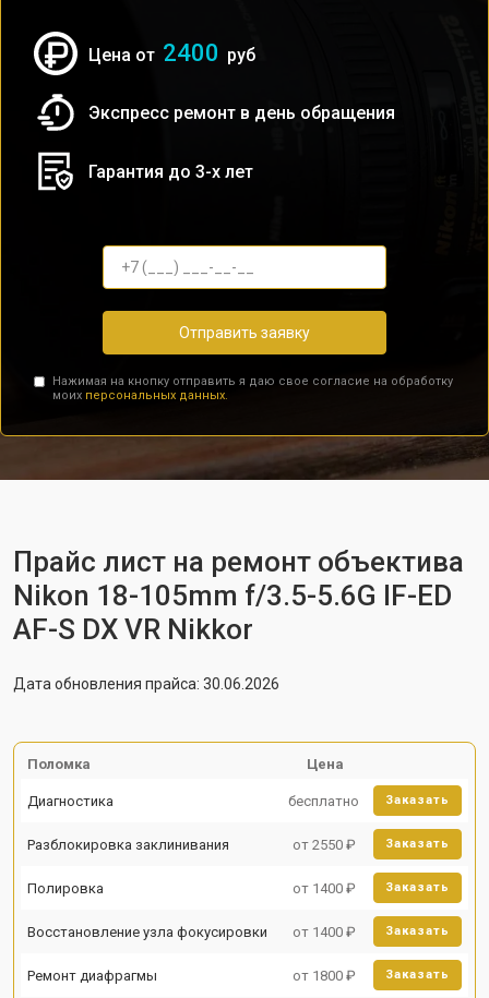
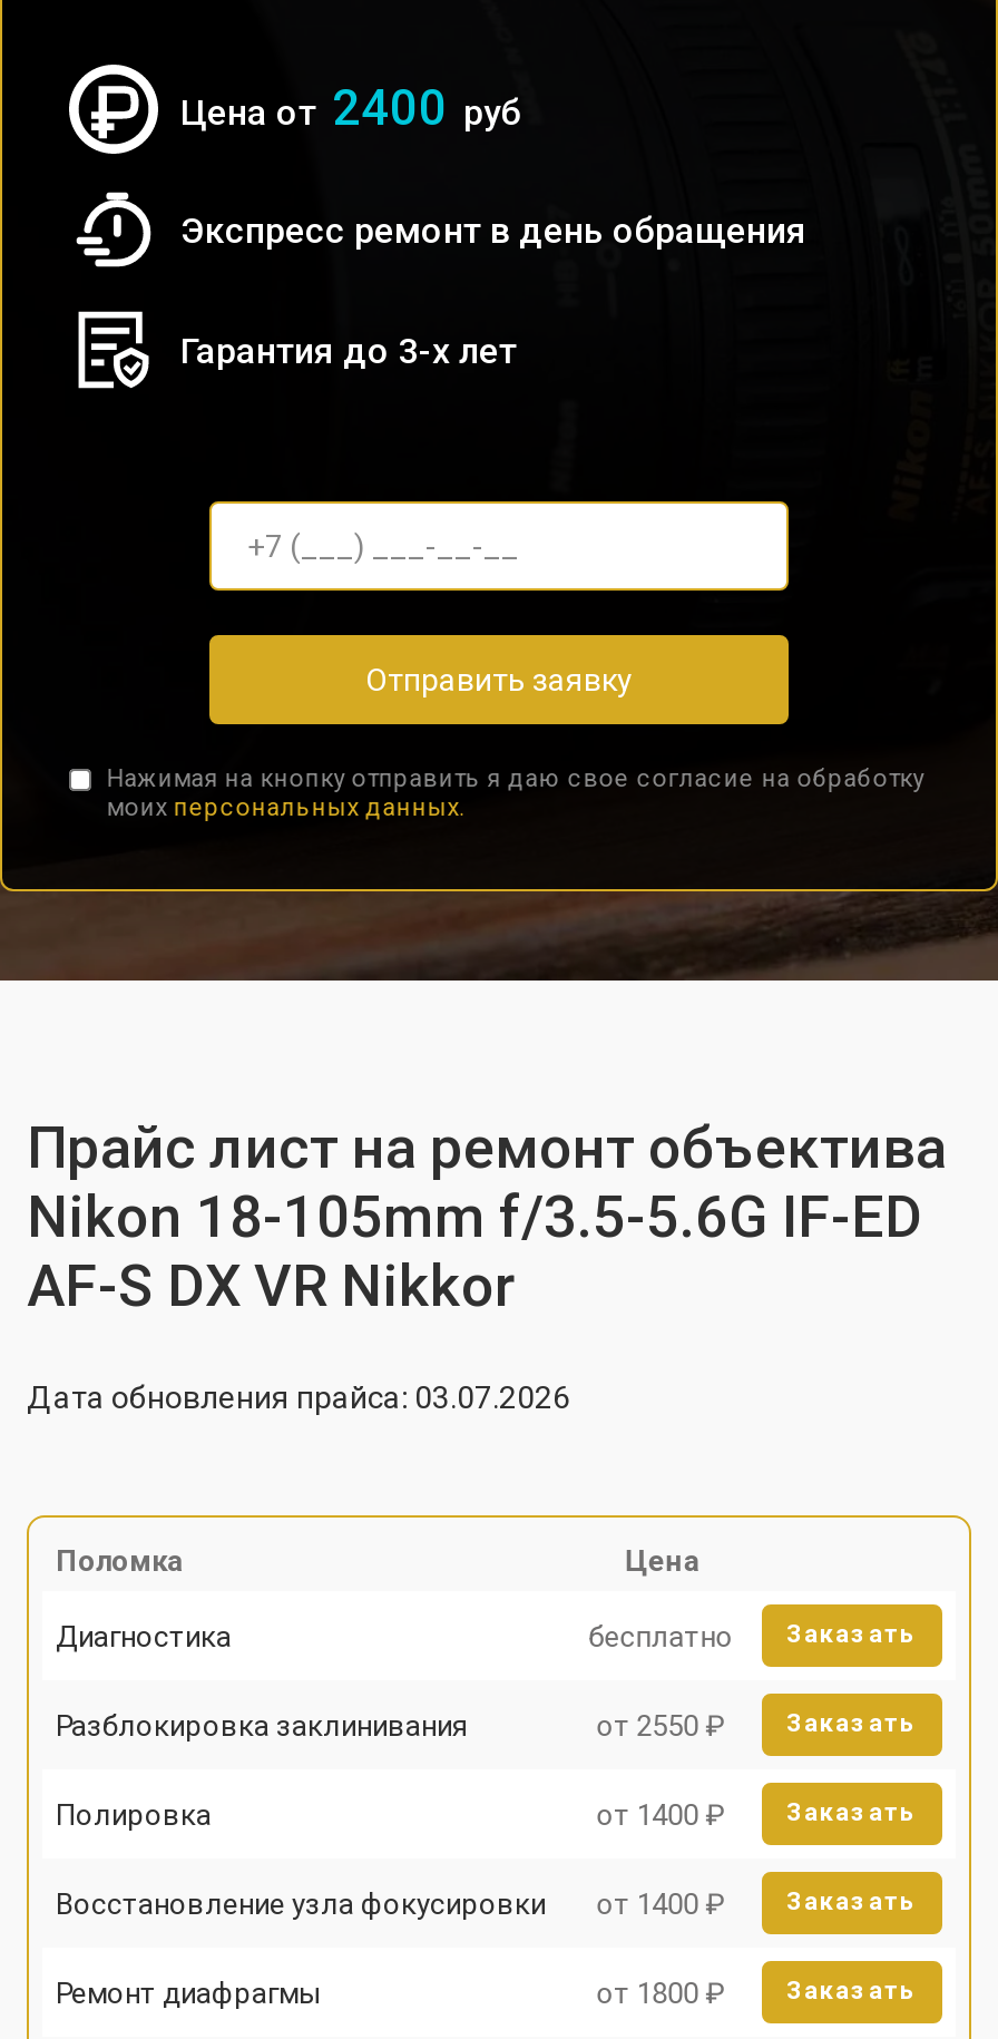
- Дата обновления прайса: 30.06.2026
+ Дата обновления прайса: 03.07.2026
